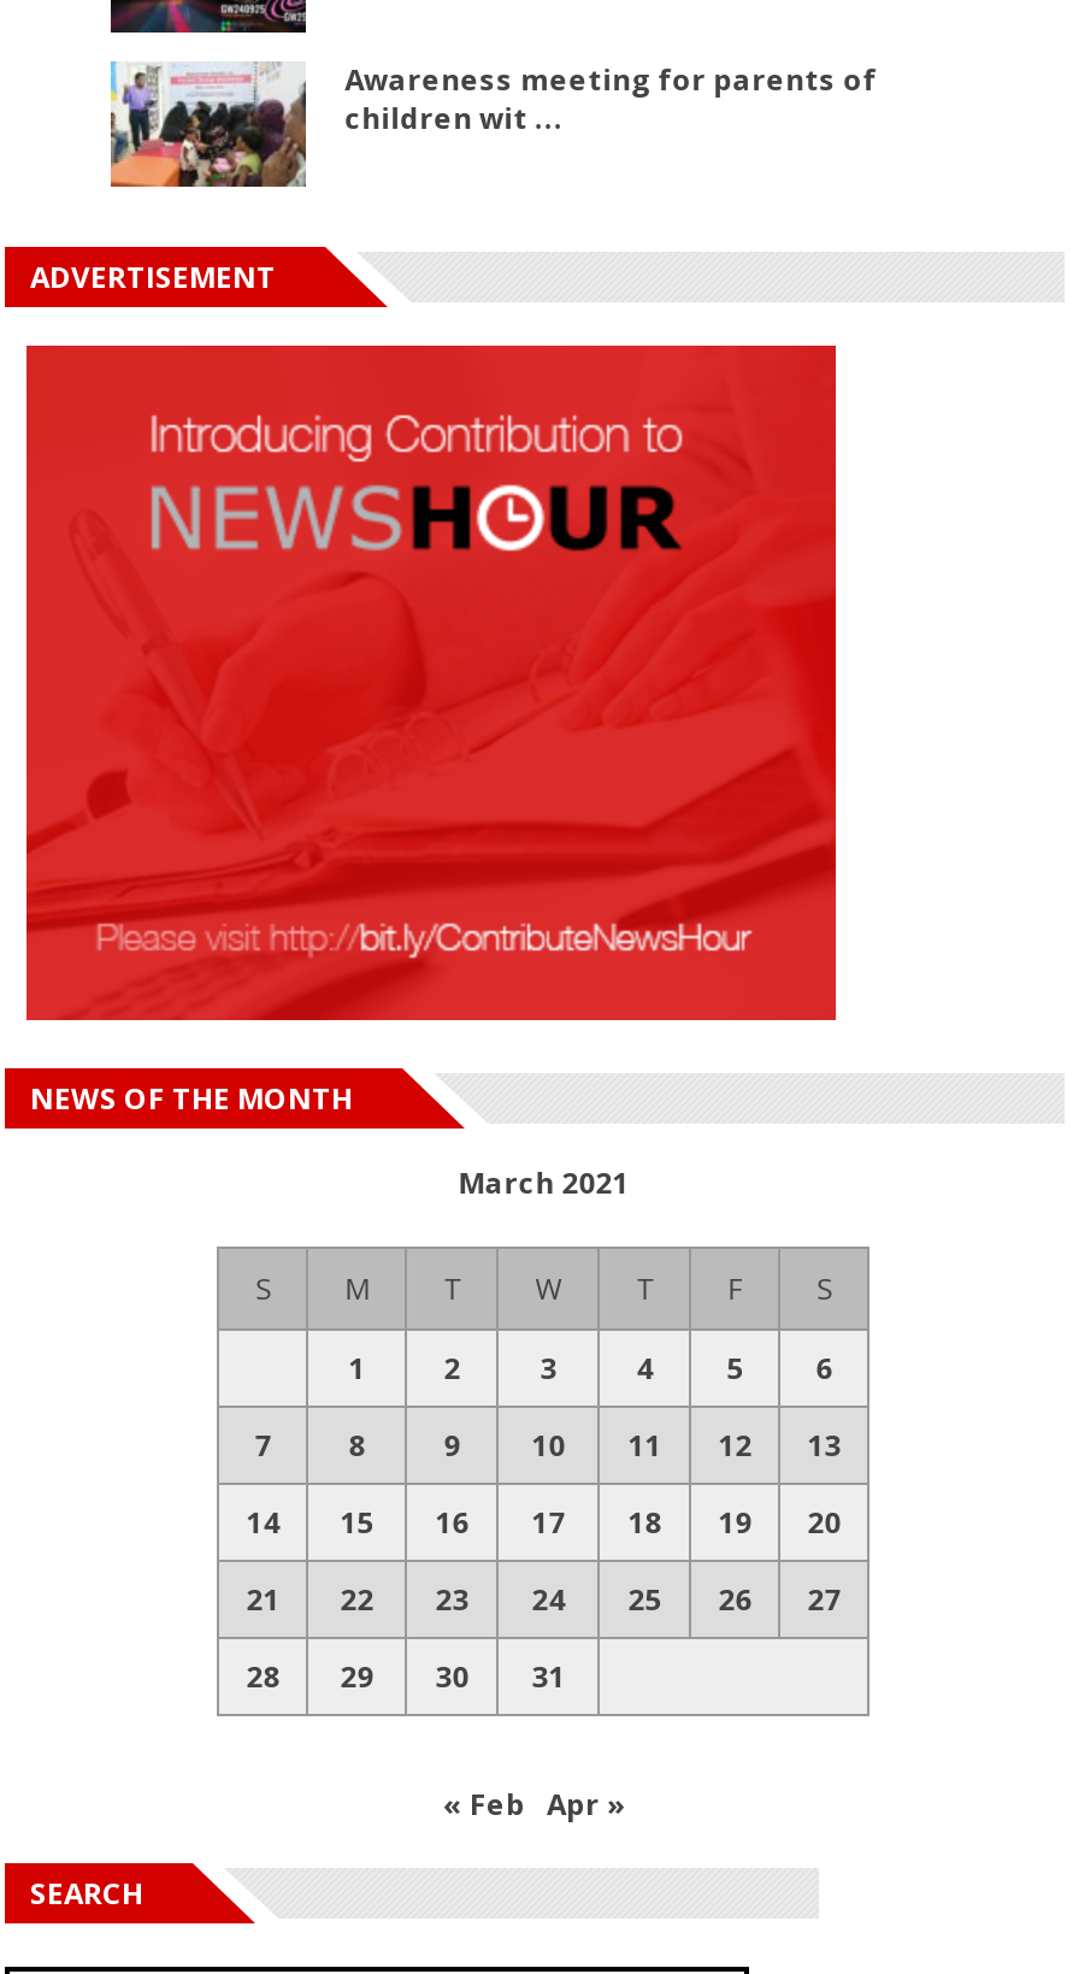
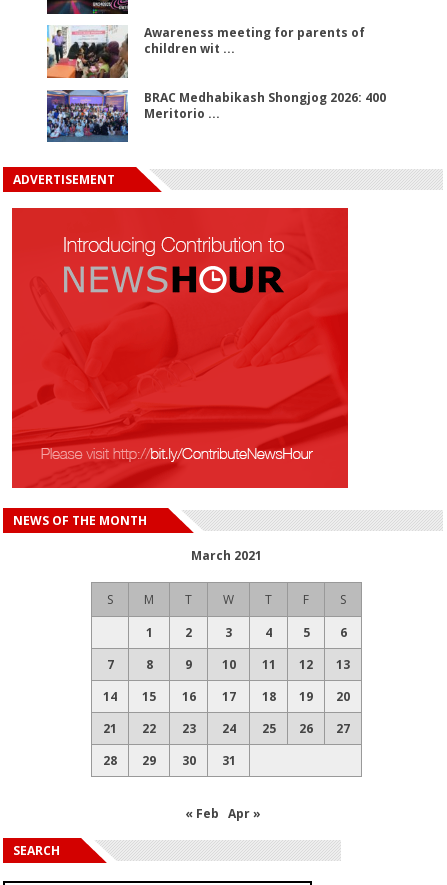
+ [image]
+ BRAC Medhabikash Shongjog 2026: 400
+ Meritorio ...
